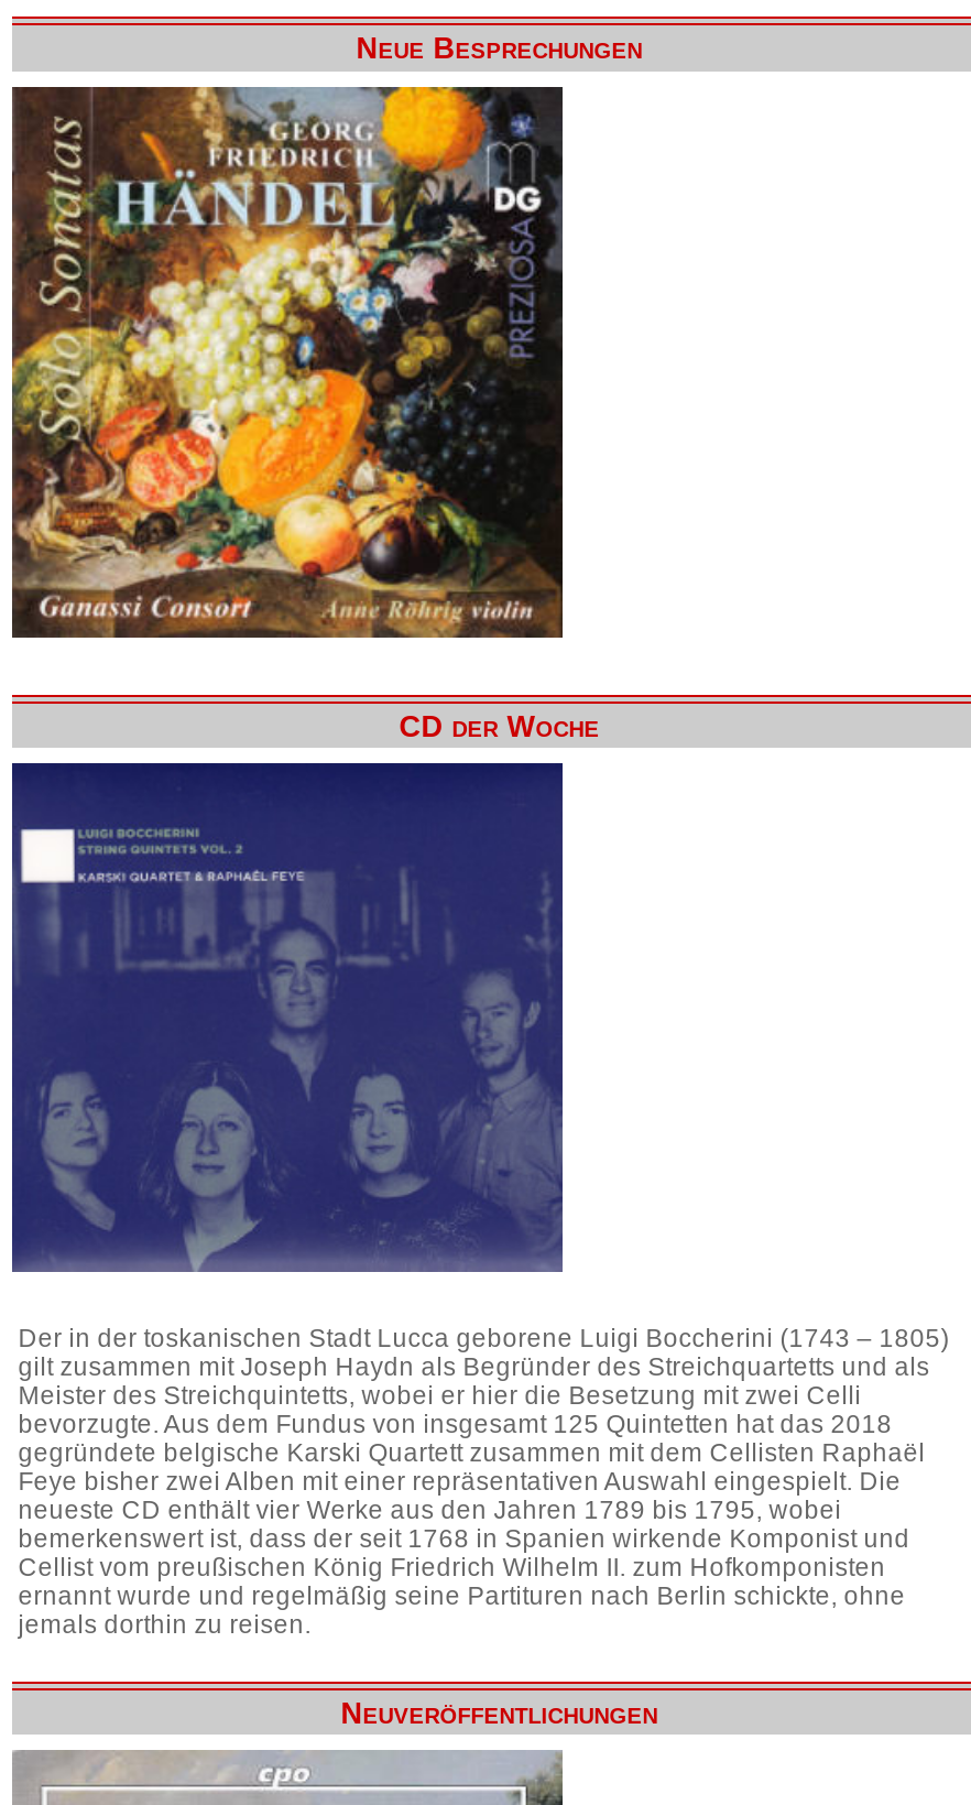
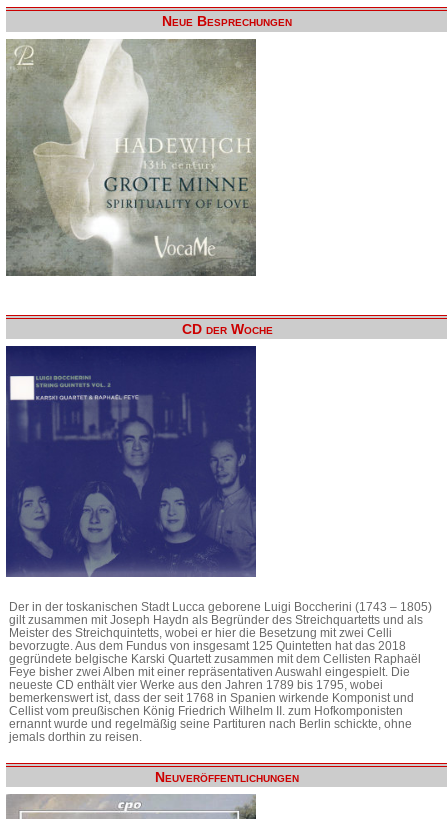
- [image]
+ [image]
